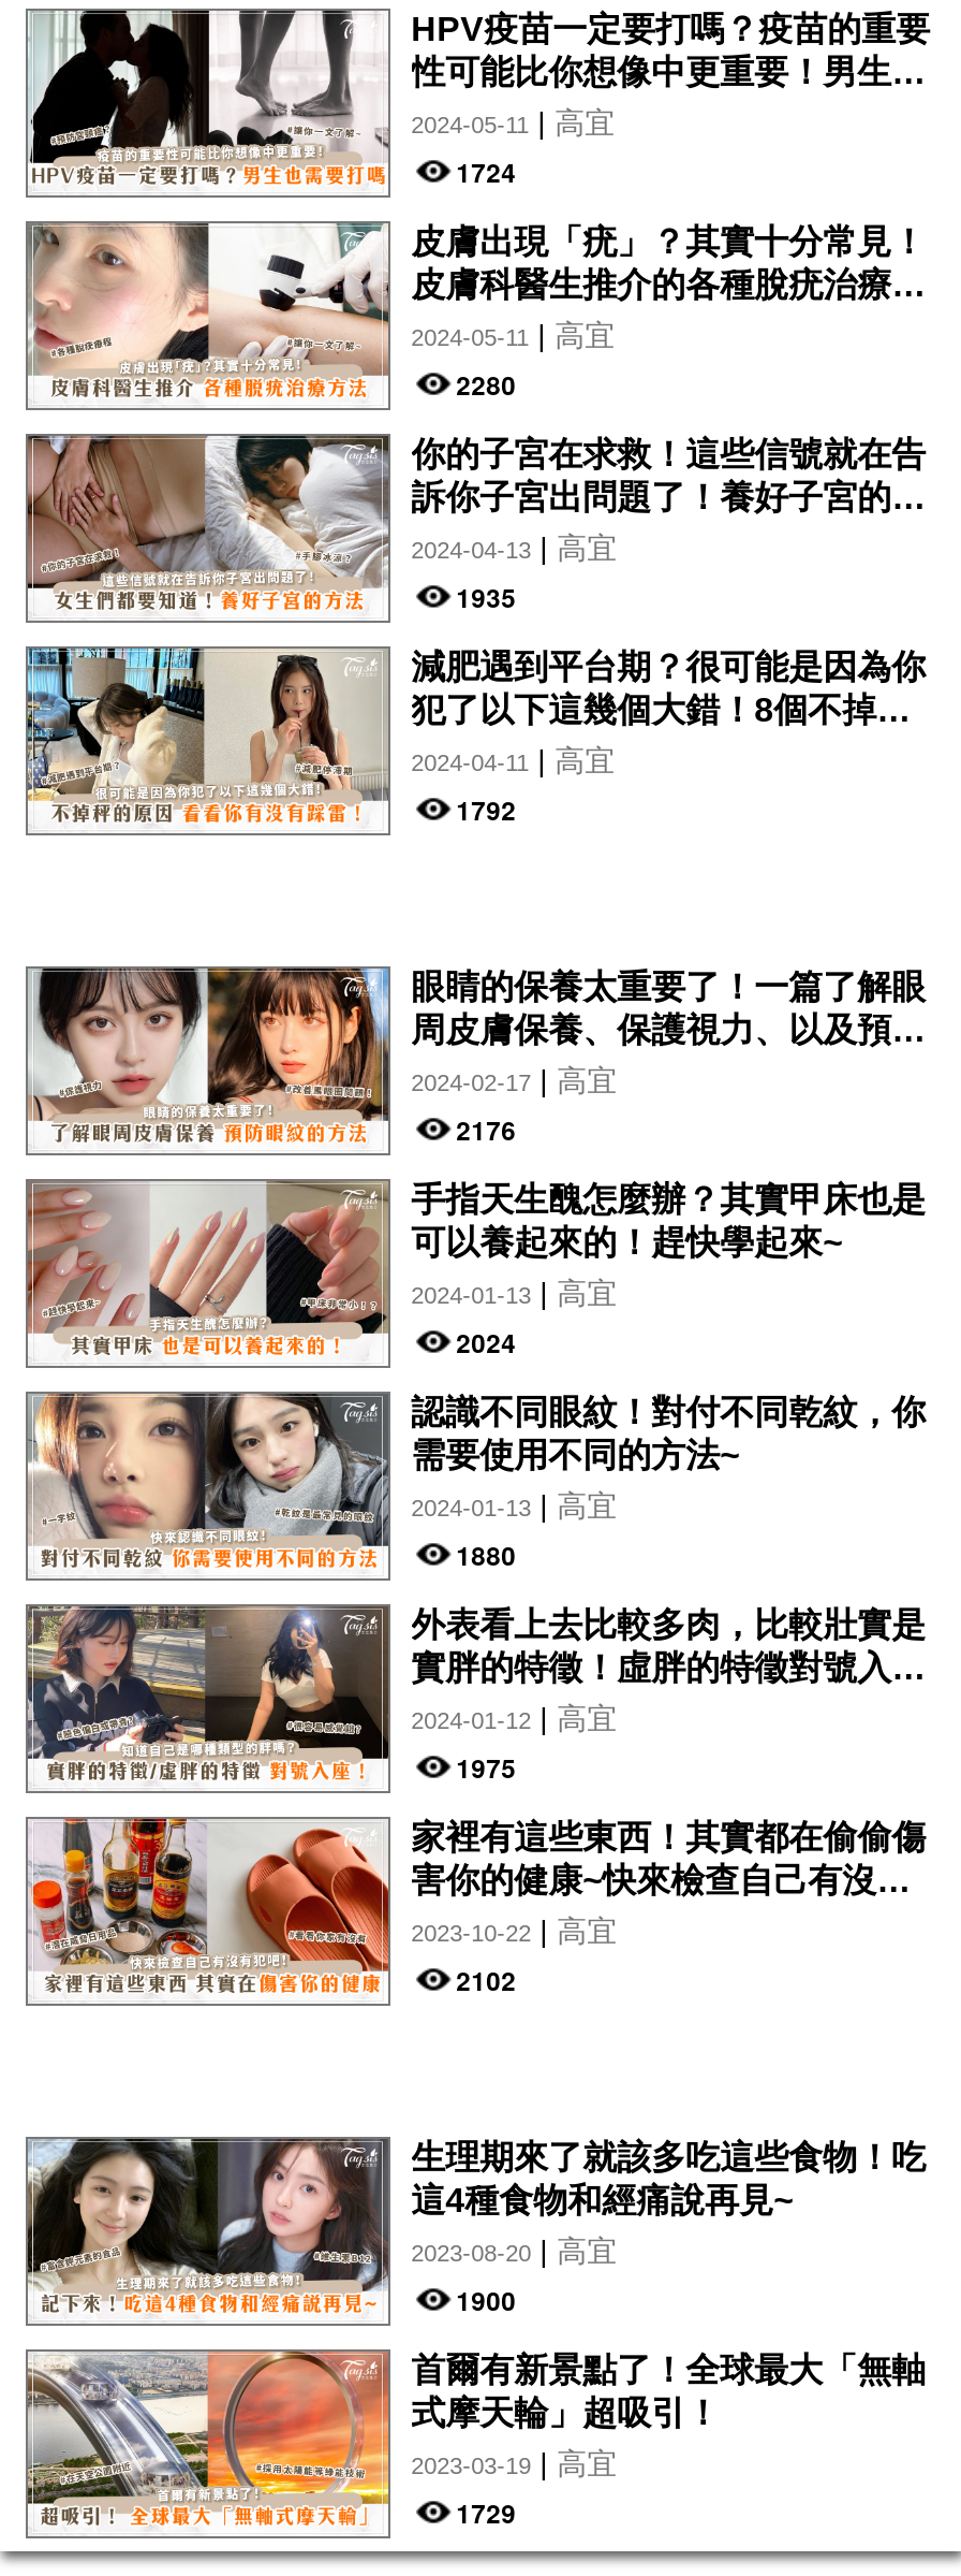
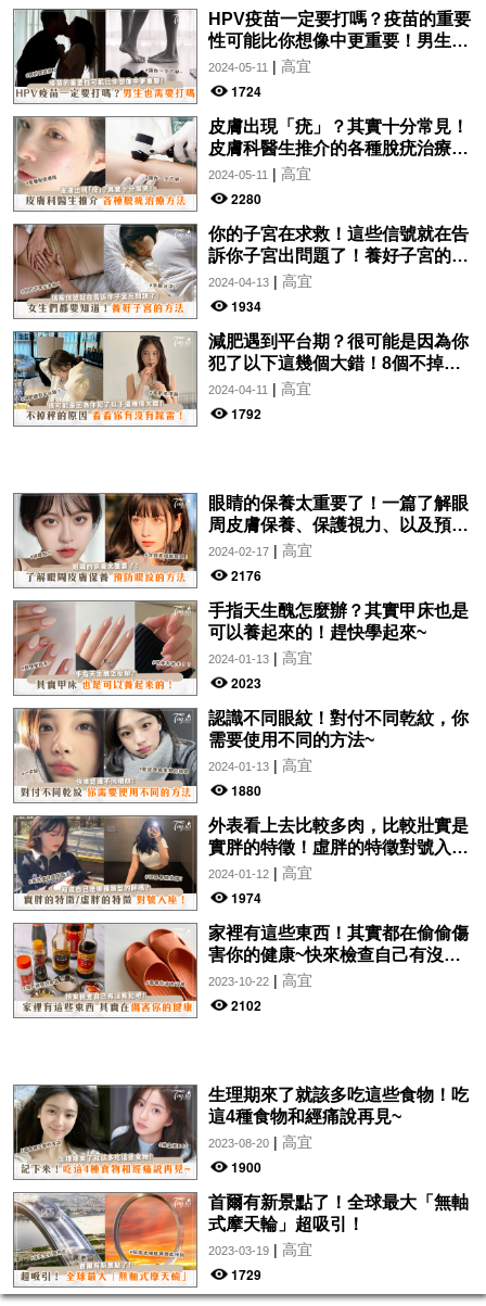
- 1935
+ 1934

- 2024
+ 2023

- 1975
+ 1974
